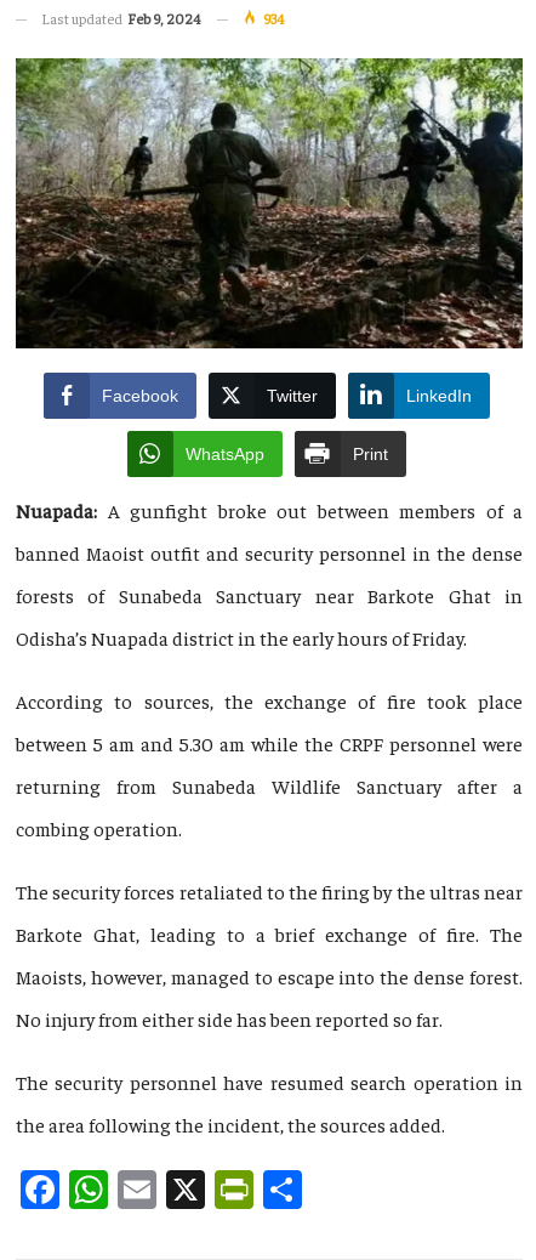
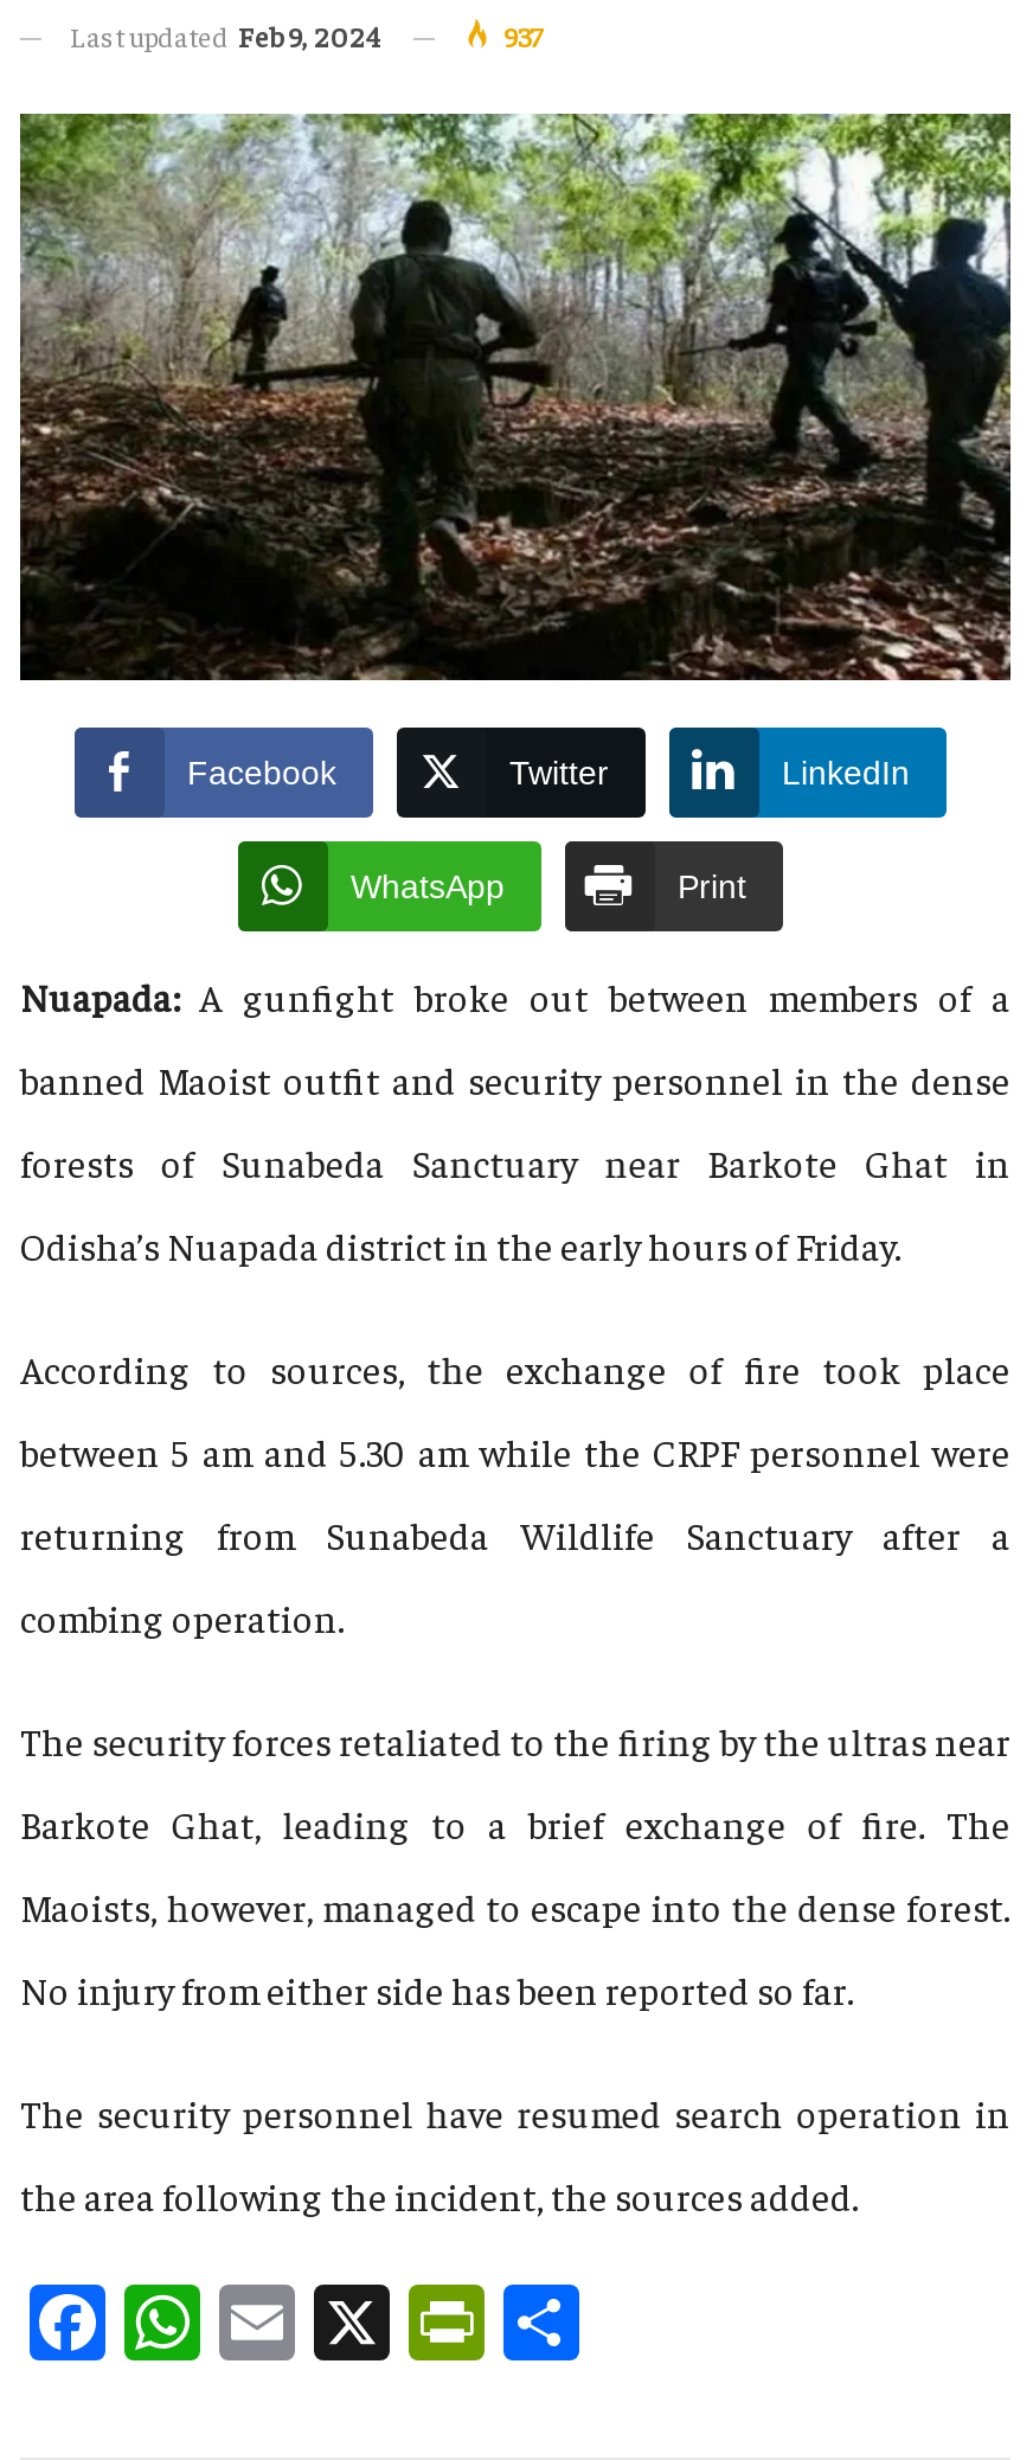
- 934
+ 937
